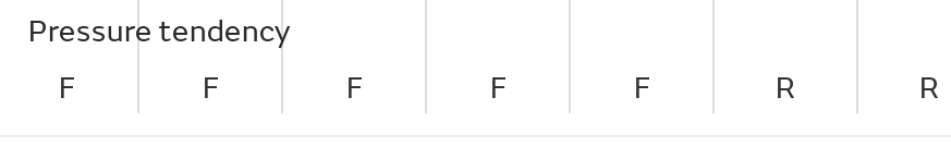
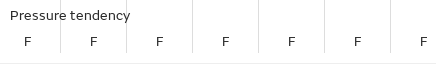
- R
- R
+ F
+ F
